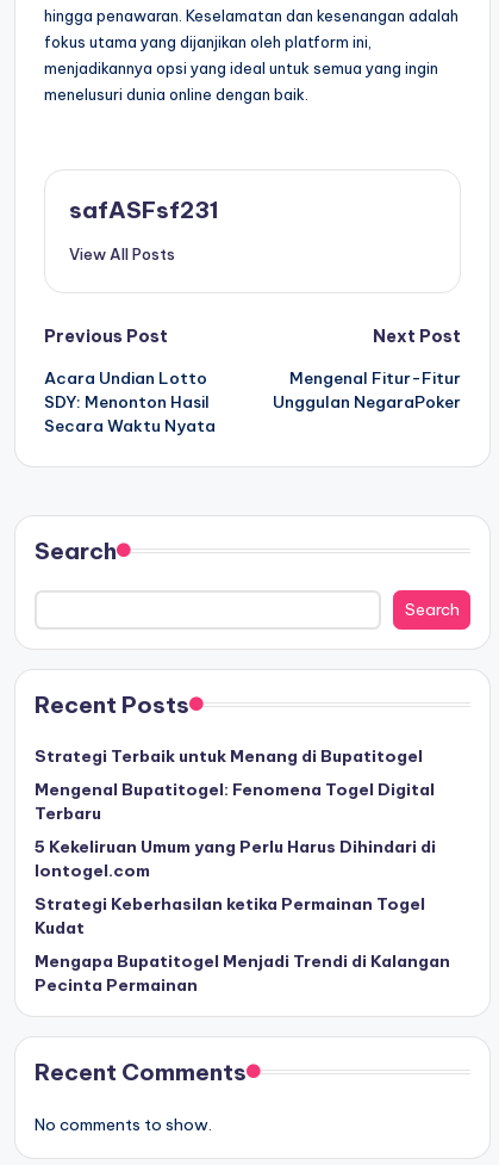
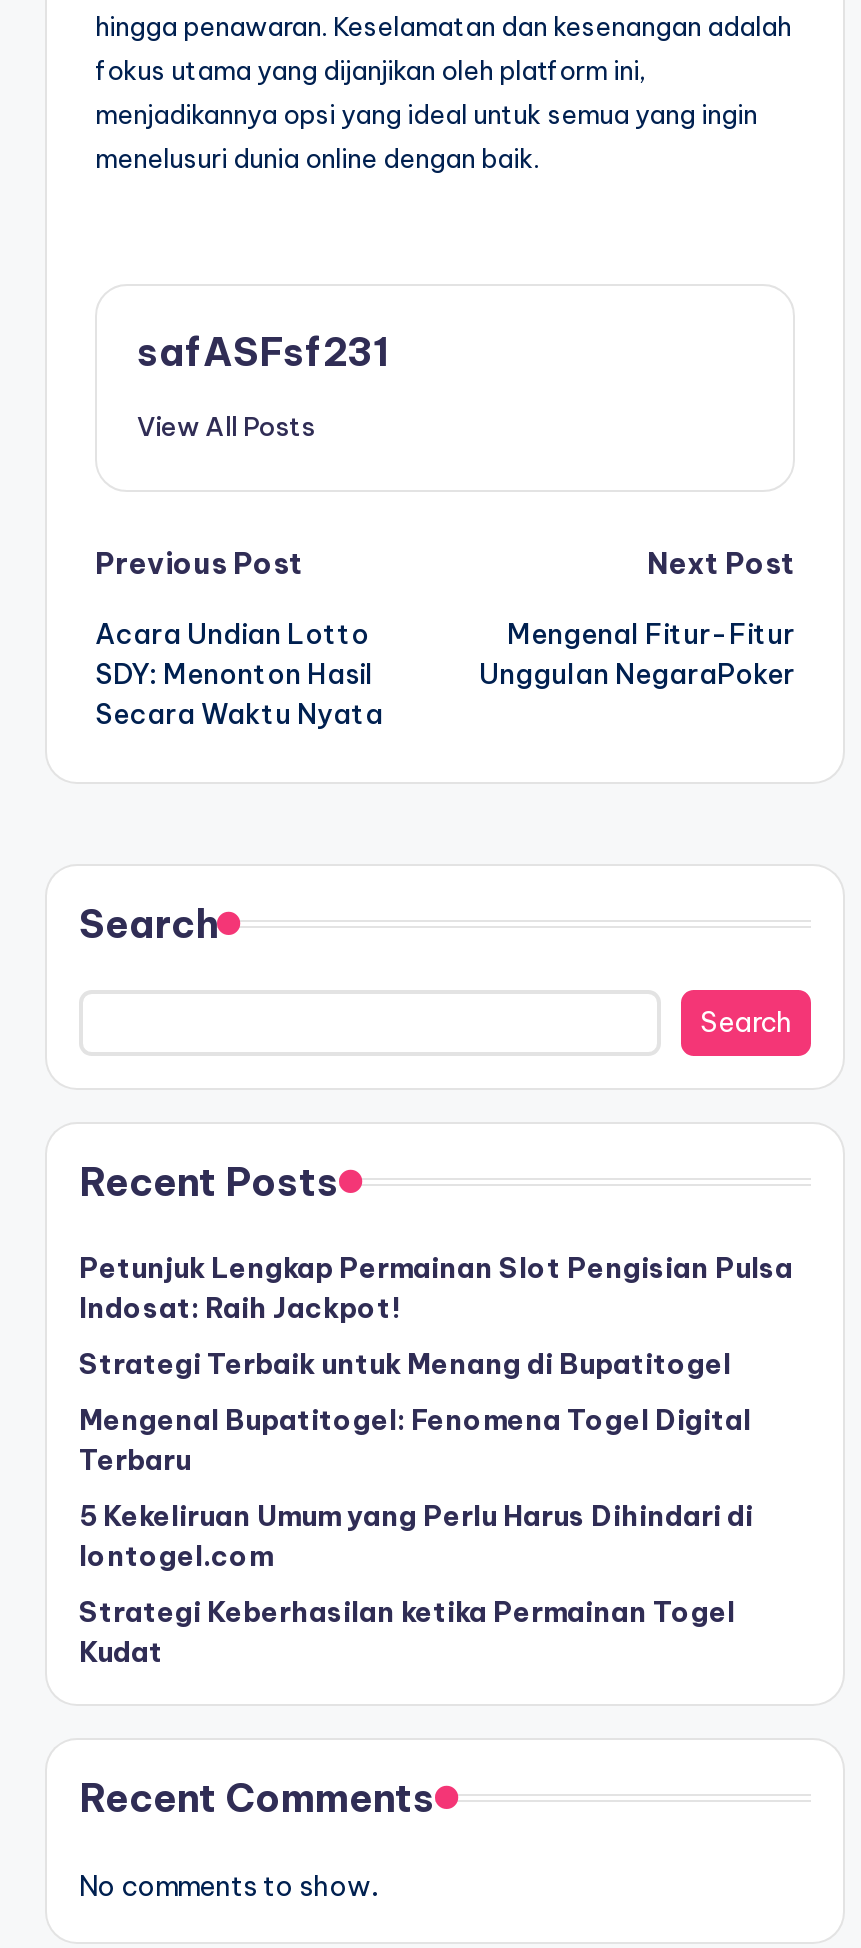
+ Petunjuk Lengkap Permainan Slot Pengisian Pulsa
+ Indosat: Raih Jackpot!

moved down: Strategi Terbaik untuk Menang di Bupatitogel | Mengenal Bupatitogel: Fenomena Togel Digital | Terbaru | 5 Kekeliruan Umum yang Perlu Harus Dihindari di | Iontogel.com | Strategi Keberhasilan ketika Permainan Togel | Kudat

- Mengapa Bupatitogel Menjadi Trendi di Kalangan
- Pecinta Permainan
